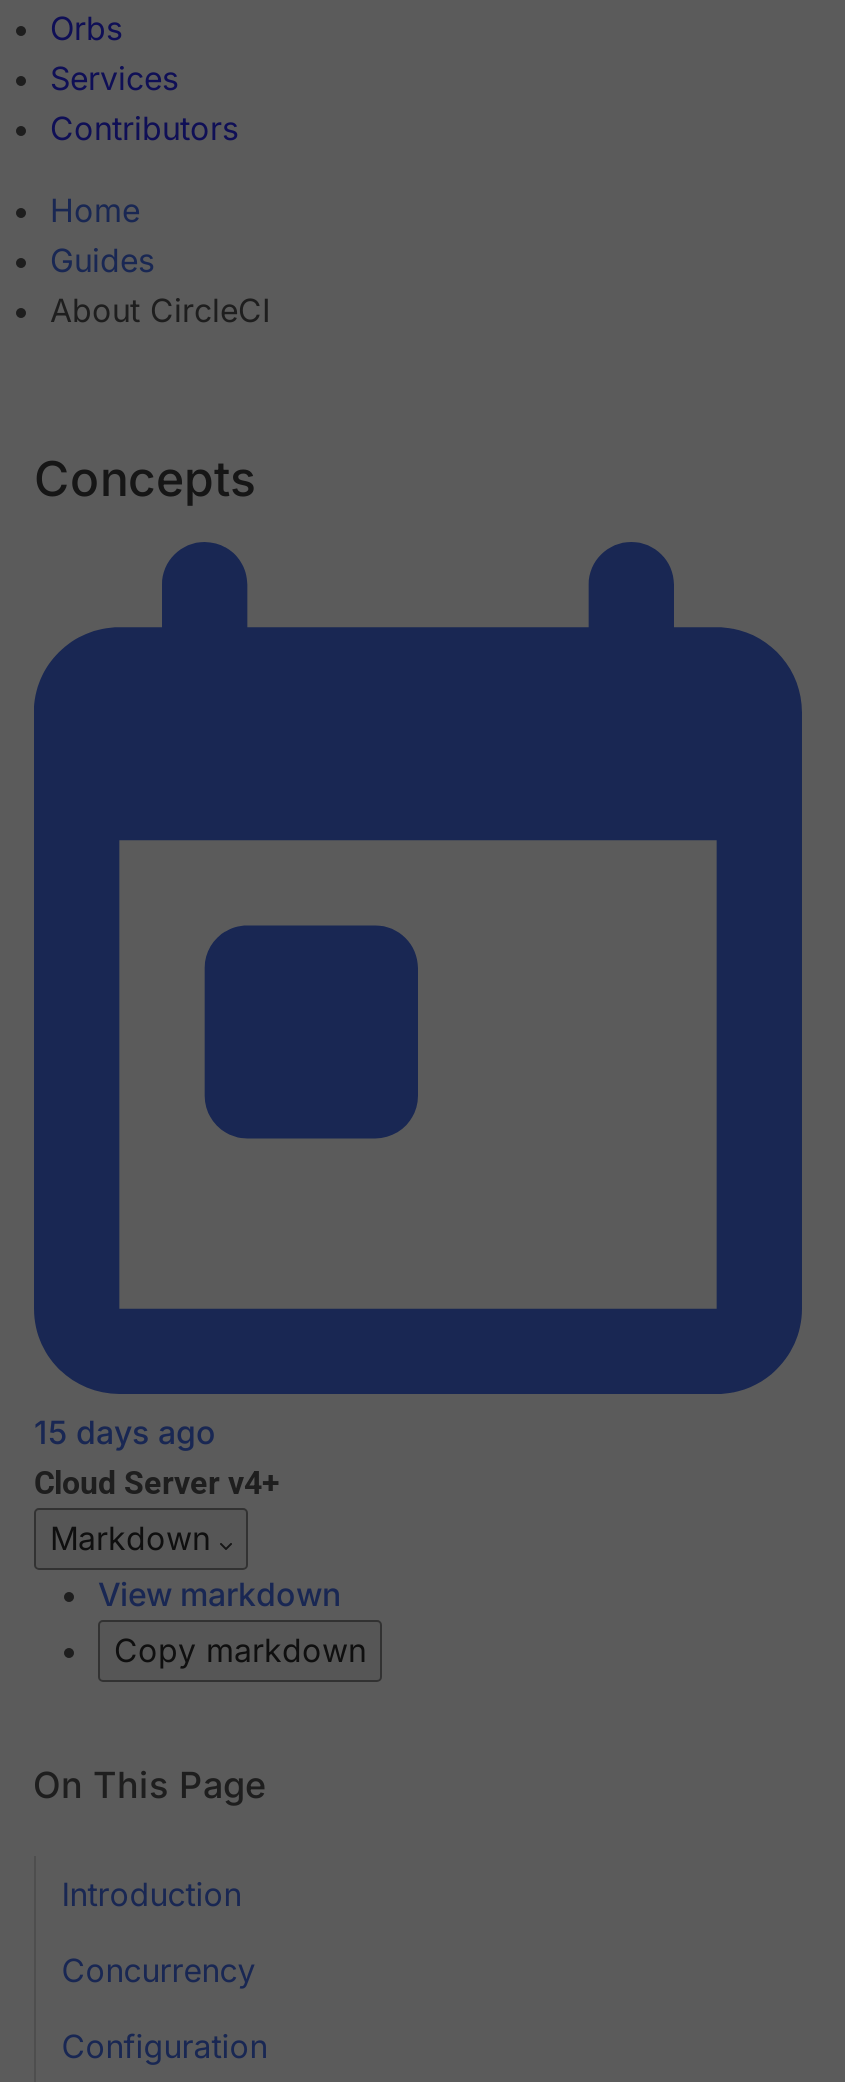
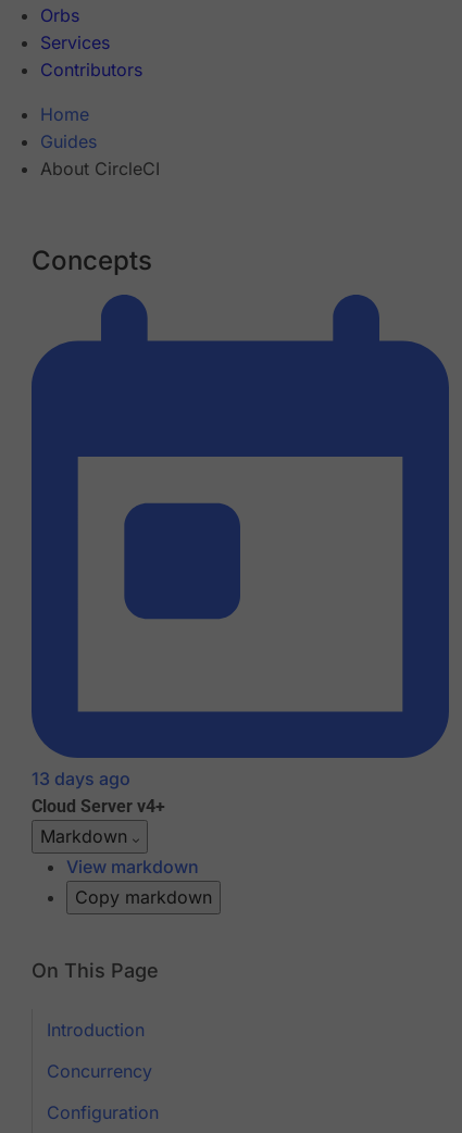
- 15 days ago
+ 13 days ago
